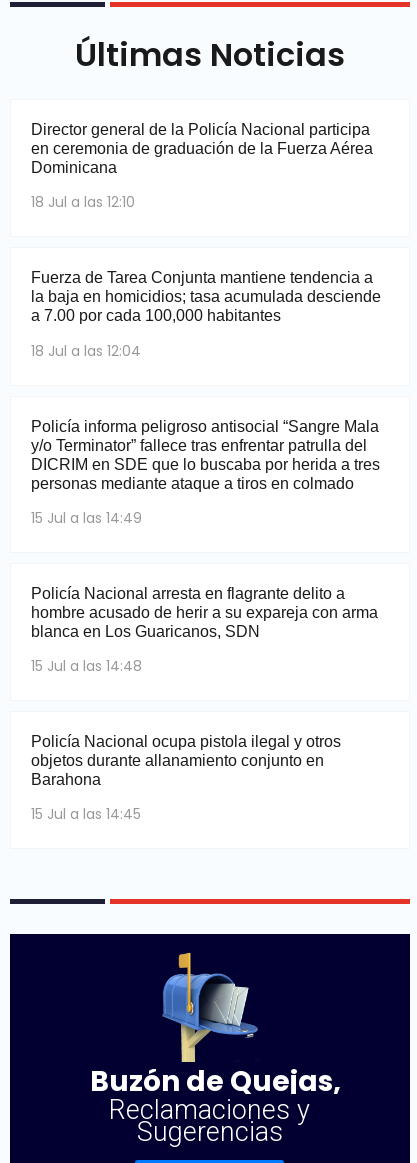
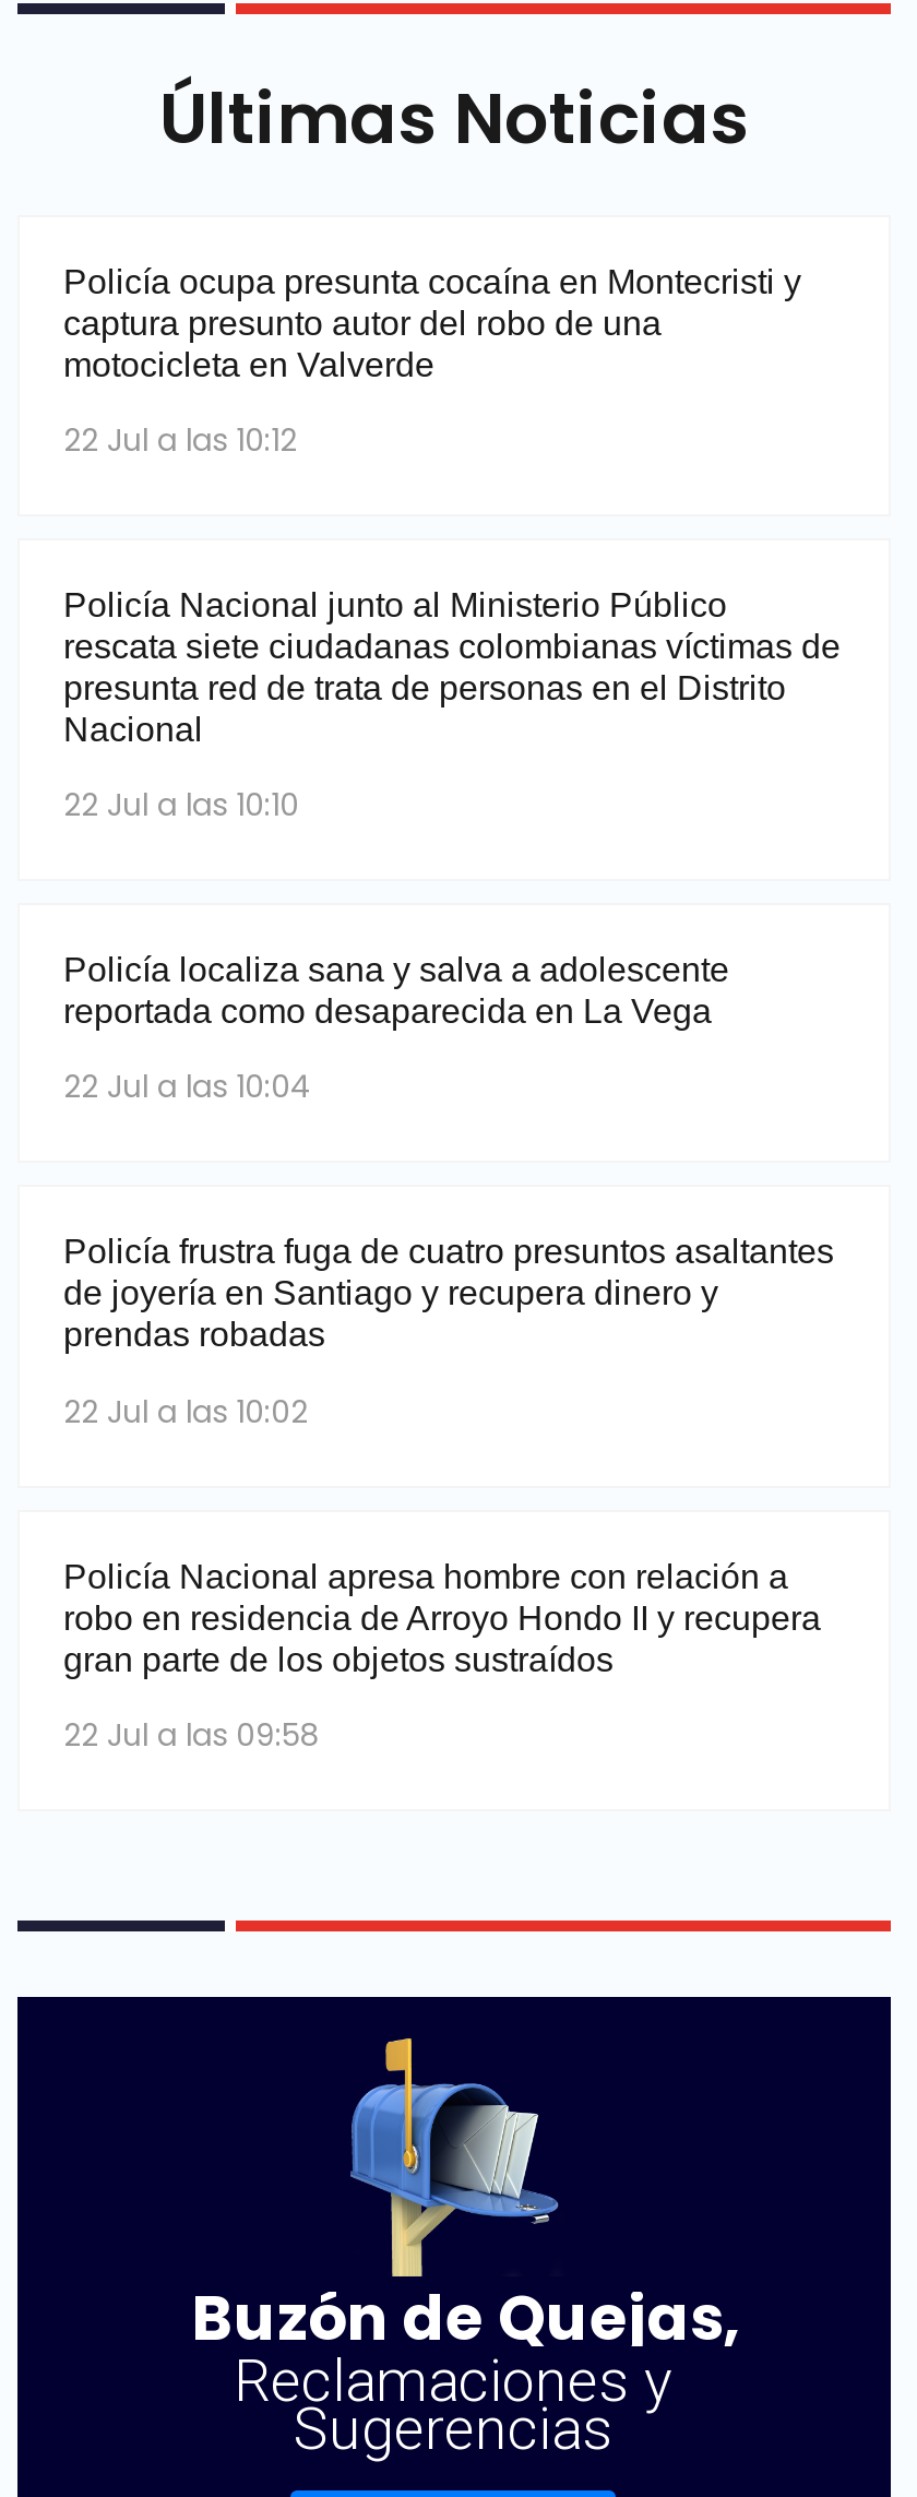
- Director general de la Policía Nacional participa
- en ceremonia de graduación de la Fuerza Aérea
- Dominicana
+ Policía ocupa presunta cocaína en Montecristi y
+ captura presunto autor del robo de una
+ motocicleta en Valverde

- 18 Jul a las 12:10
+ 22 Jul a las 10:12

- Fuerza de Tarea Conjunta mantiene tendencia a
- la baja en homicidios; tasa acumulada desciende
- a 7.00 por cada 100,000 habitantes
+ Policía Nacional junto al Ministerio Público
+ rescata siete ciudadanas colombianas víctimas de
+ presunta red de trata de personas en el Distrito
+ Nacional

- 18 Jul a las 12:04
+ 22 Jul a las 10:10

- Policía informa peligroso antisocial “Sangre Mala
- y/o Terminator” fallece tras enfrentar patrulla del
- DICRIM en SDE que lo buscaba por herida a tres
- personas mediante ataque a tiros en colmado
+ Policía localiza sana y salva a adolescente
+ reportada como desaparecida en La Vega

- 15 Jul a las 14:49
+ 22 Jul a las 10:04

- Policía Nacional arresta en flagrante delito a
- hombre acusado de herir a su expareja con arma
- blanca en Los Guaricanos, SDN
+ Policía frustra fuga de cuatro presuntos asaltantes
+ de joyería en Santiago y recupera dinero y
+ prendas robadas

- 15 Jul a las 14:48
+ 22 Jul a las 10:02

- Policía Nacional ocupa pistola ilegal y otros
- objetos durante allanamiento conjunto en
- Barahona
+ Policía Nacional apresa hombre con relación a
+ robo en residencia de Arroyo Hondo II y recupera
+ gran parte de los objetos sustraídos

- 15 Jul a las 14:45
+ 22 Jul a las 09:58
